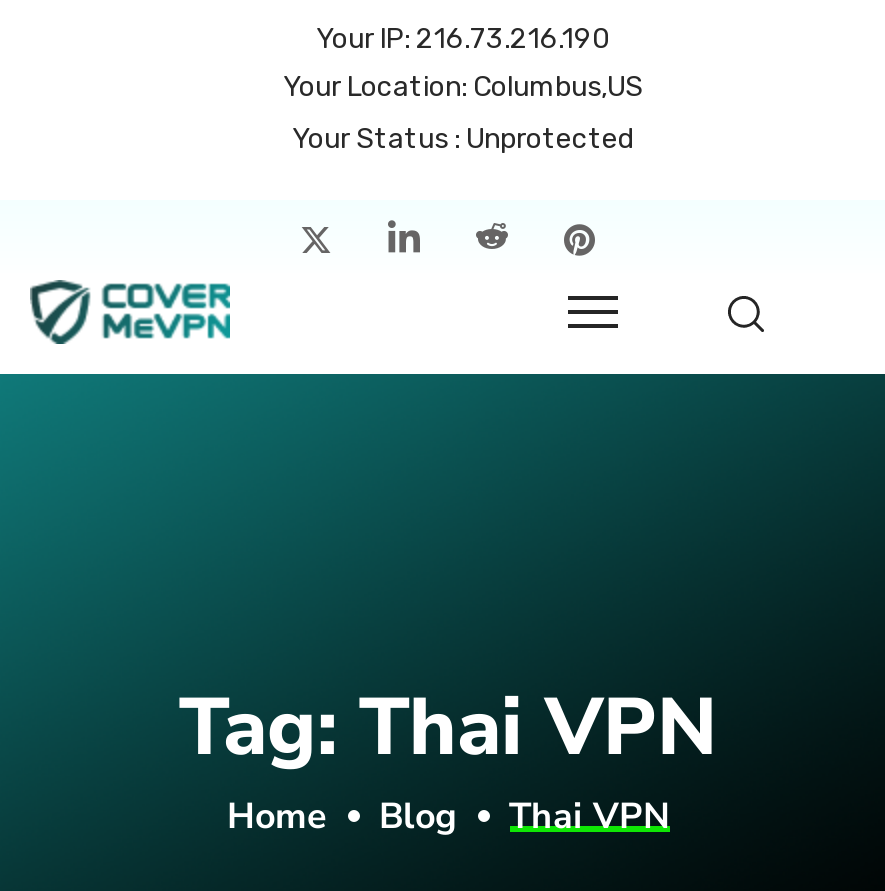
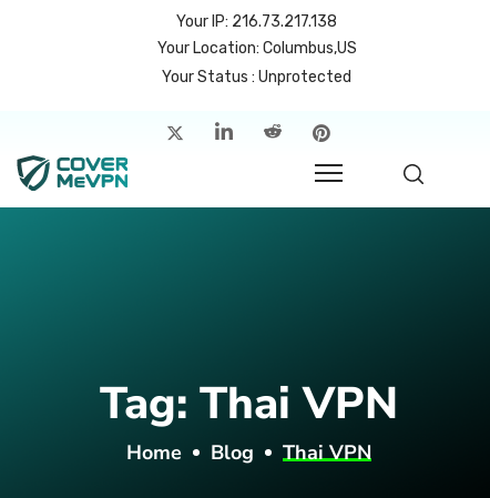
- Your IP: 216.73.216.190
+ Your IP: 216.73.217.138
